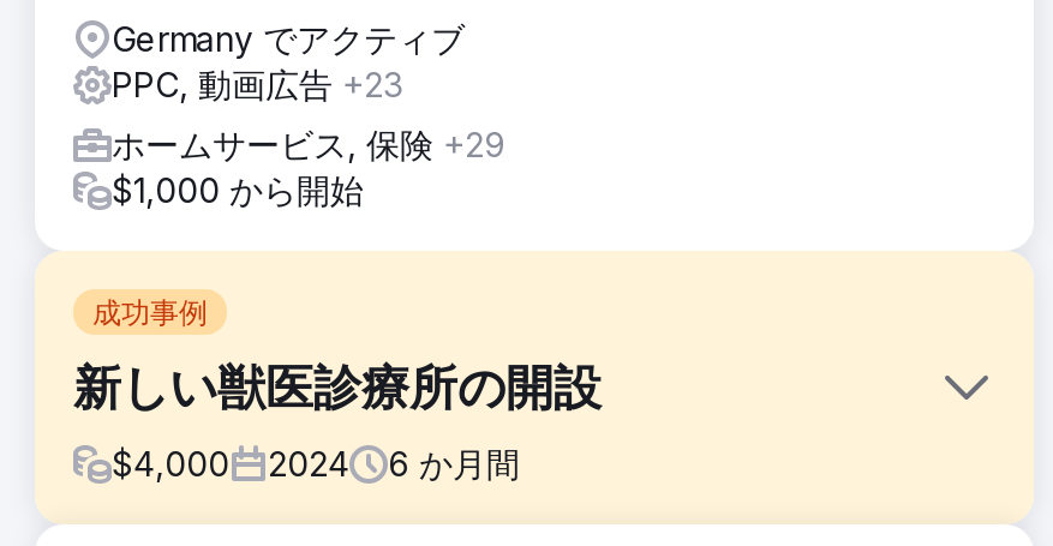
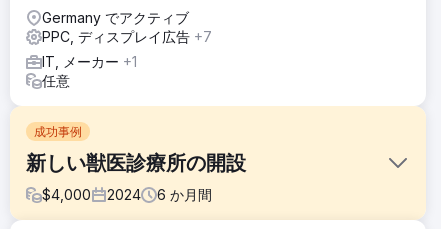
- PPC, 動画広告+23
+ PPC, ディスプレイ広告+7

- ホームサービス, 保険+29
- $1,000 から開始
+ IT, メーカー+1
+ 任意
